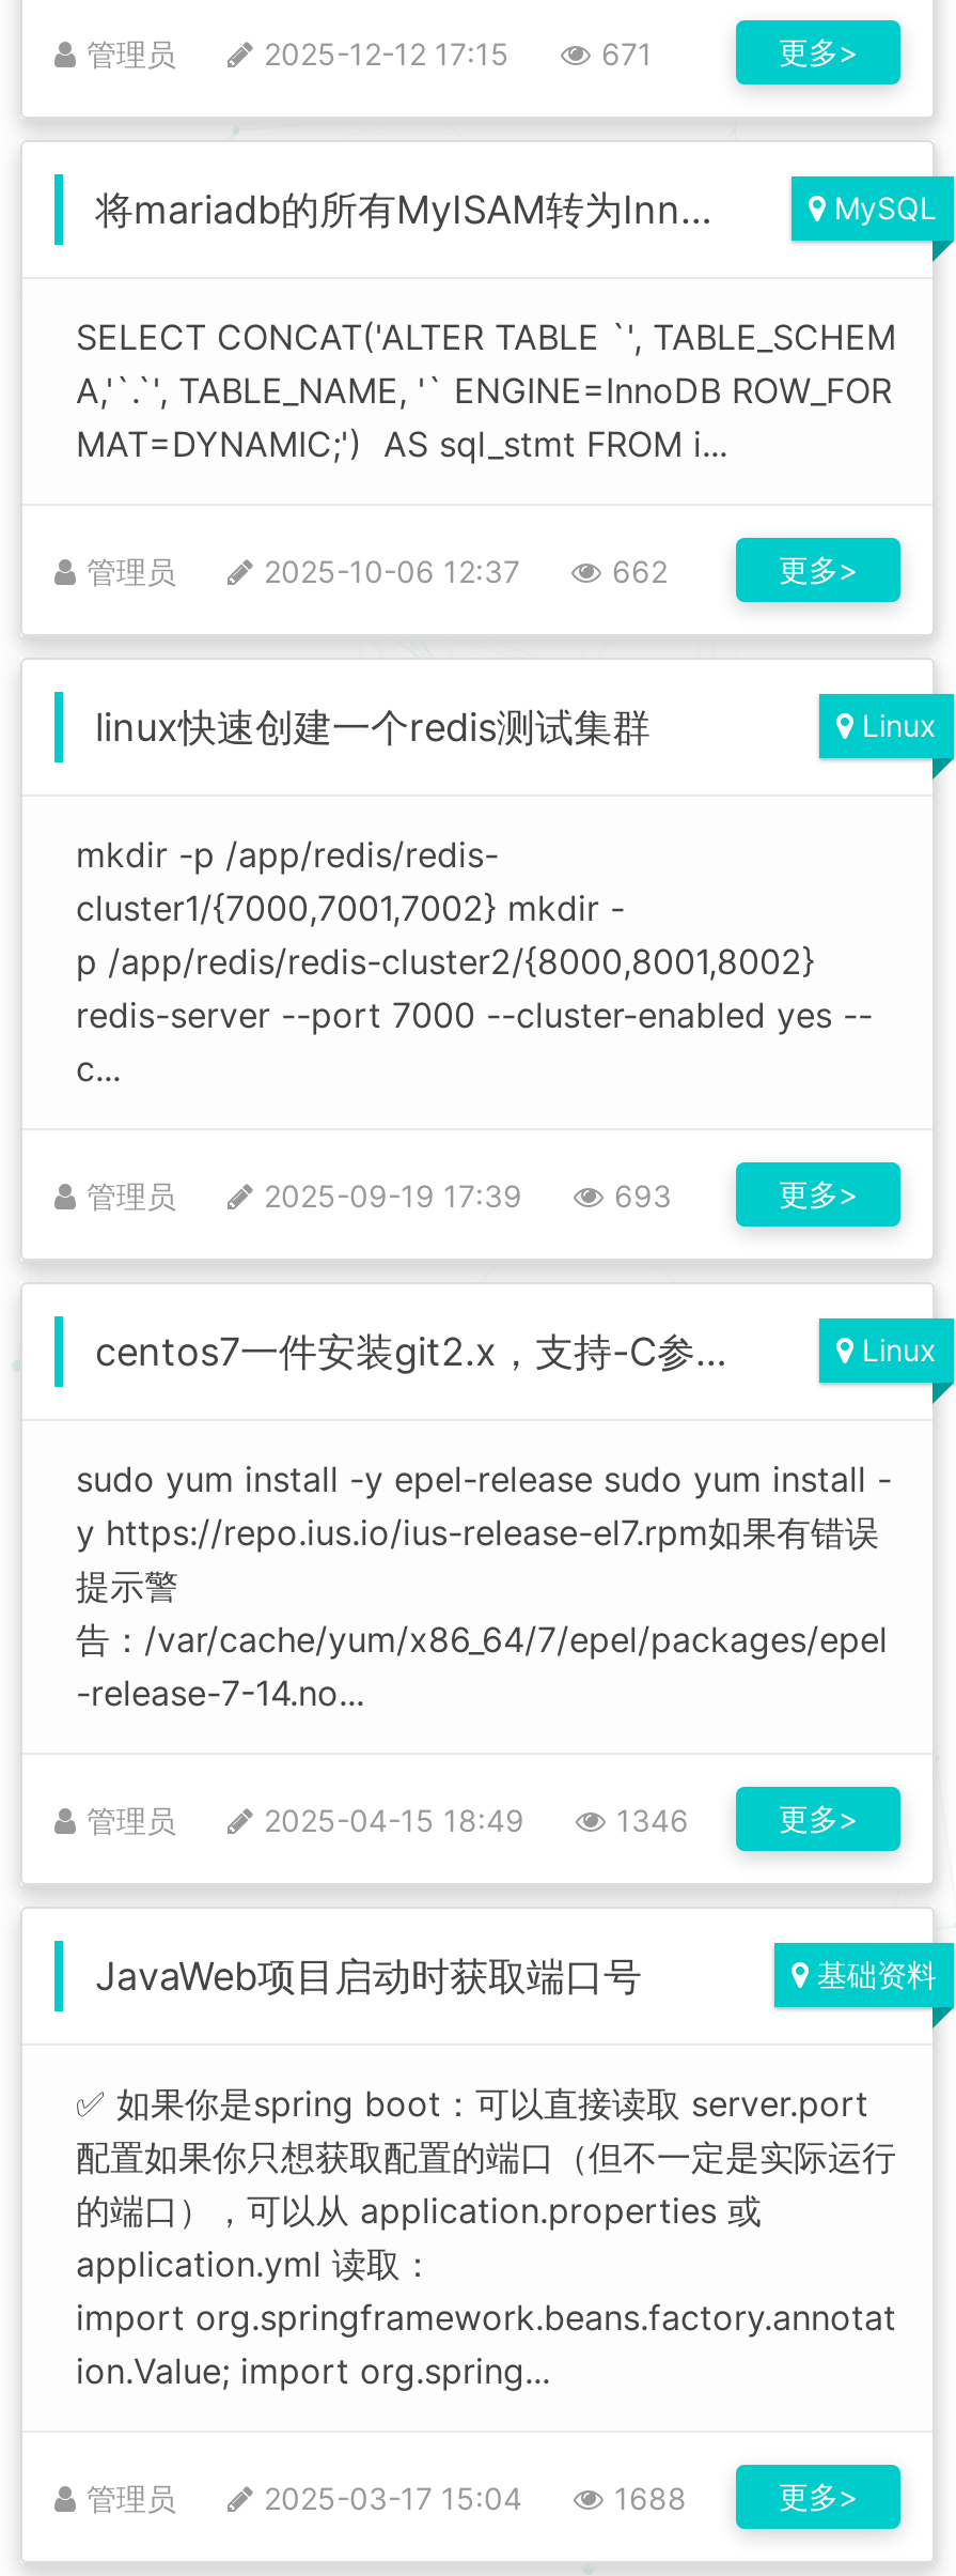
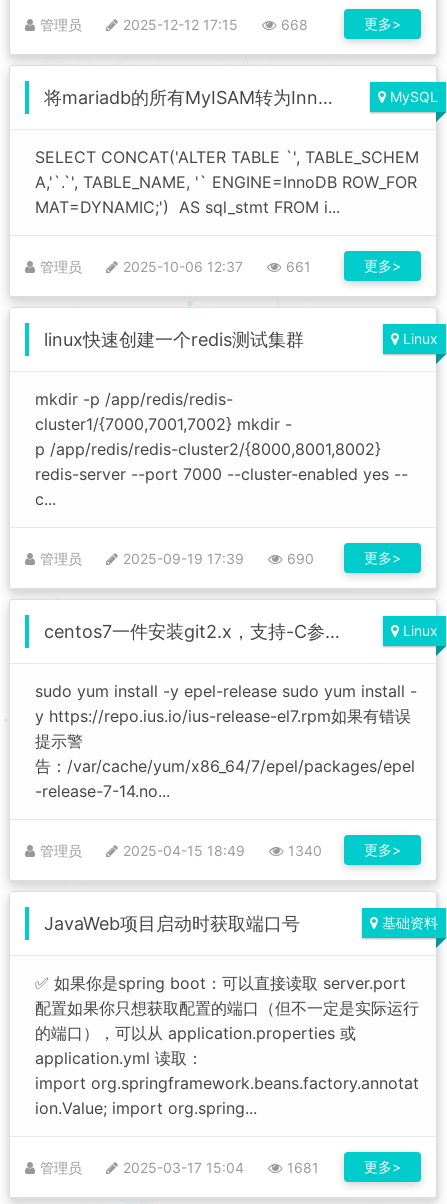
- 671
+ 668

- 662
+ 661

- 693
+ 690

- 1346
+ 1340

- 1688
+ 1681
